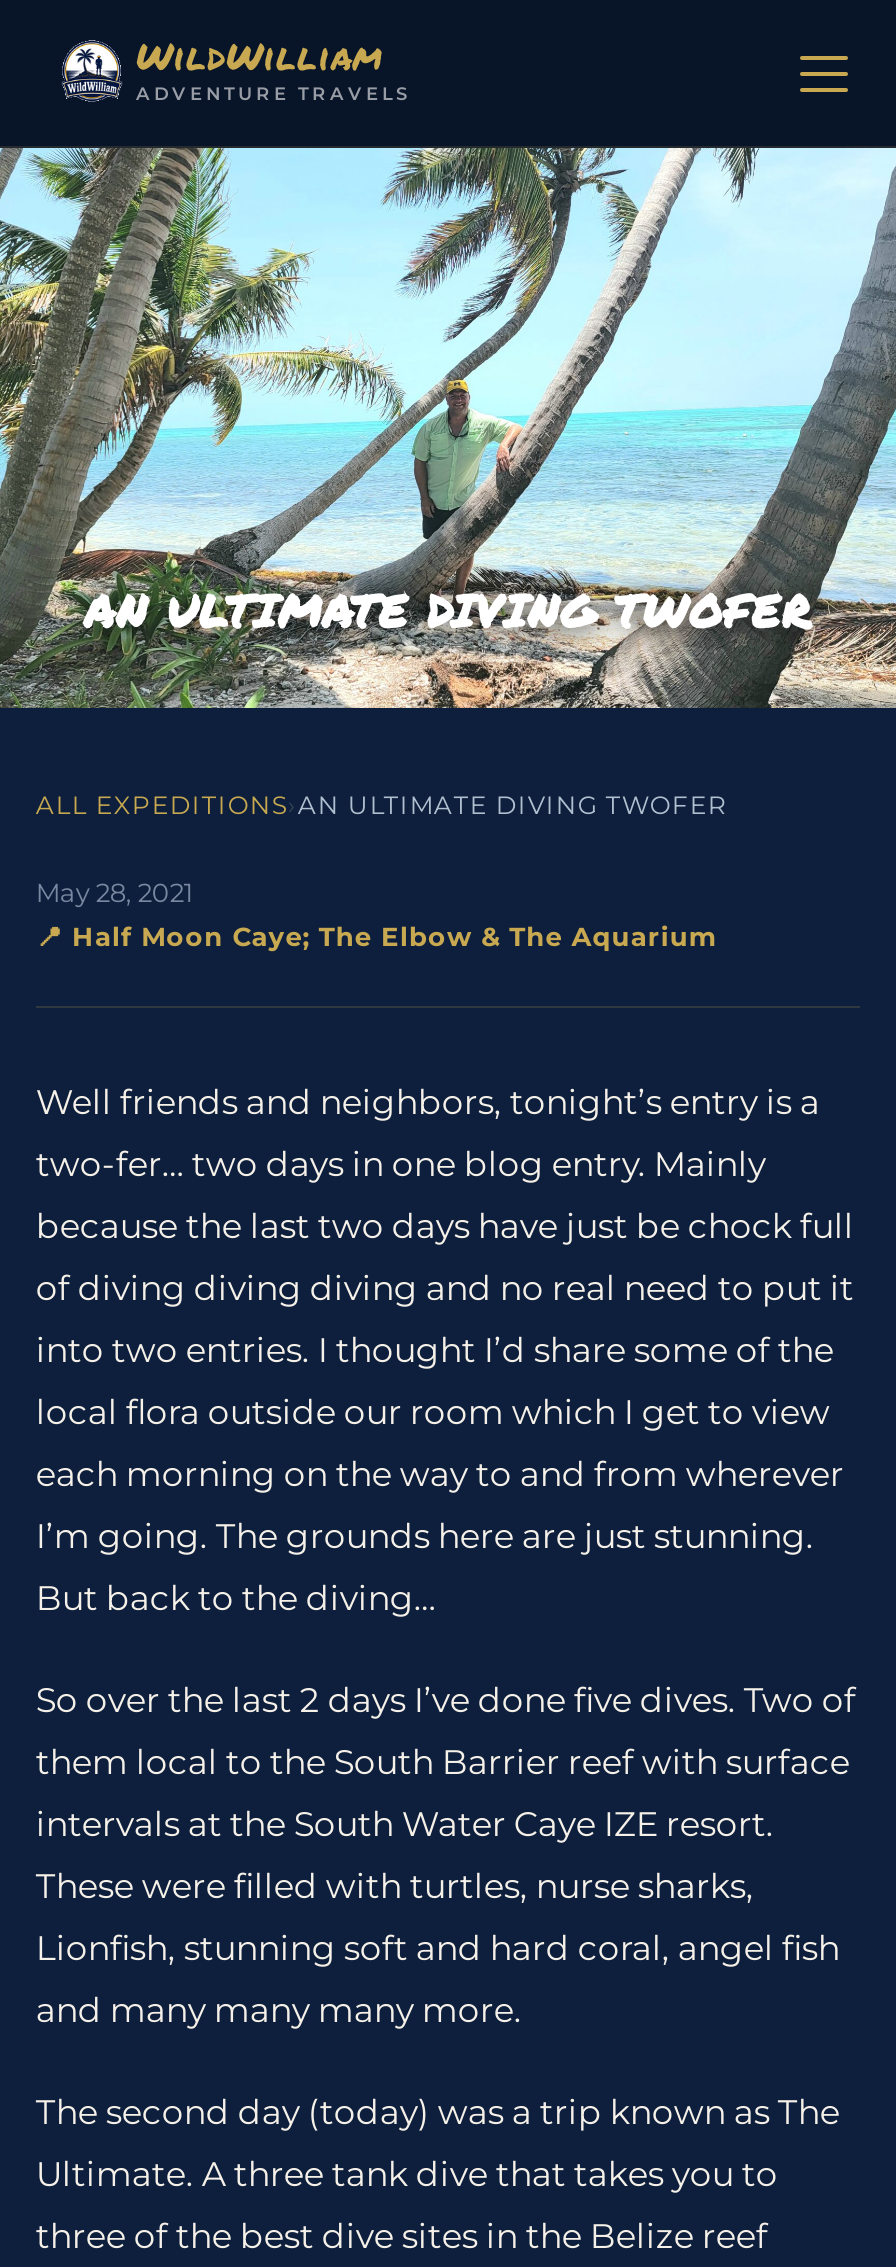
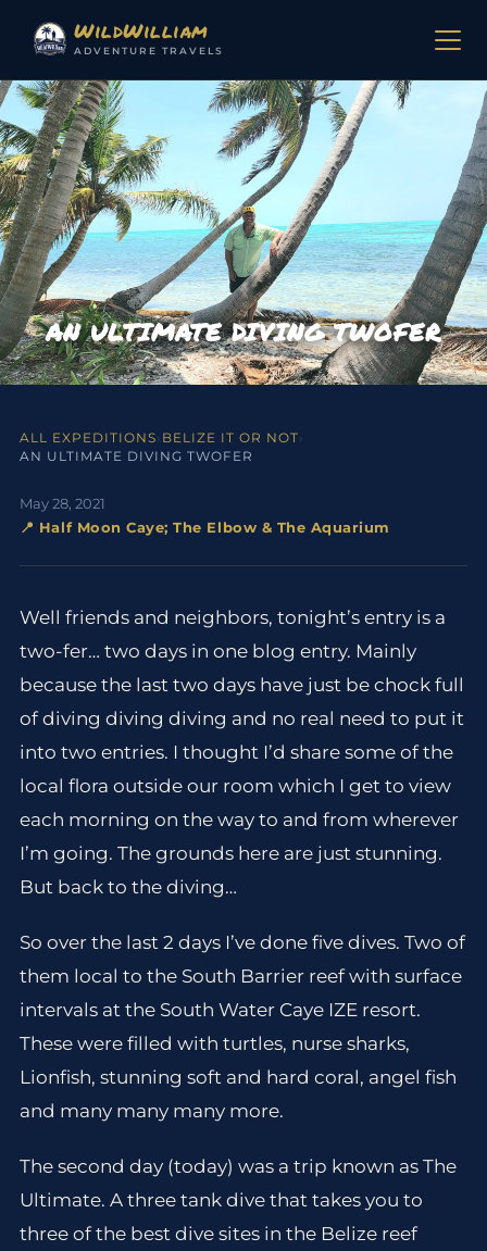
- ALL EXPEDITIONS › AN ULTIMATE DIVING TWOFER
+ ALL EXPEDITIONS › BELIZE IT OR NOT ›
+ AN ULTIMATE DIVING TWOFER
